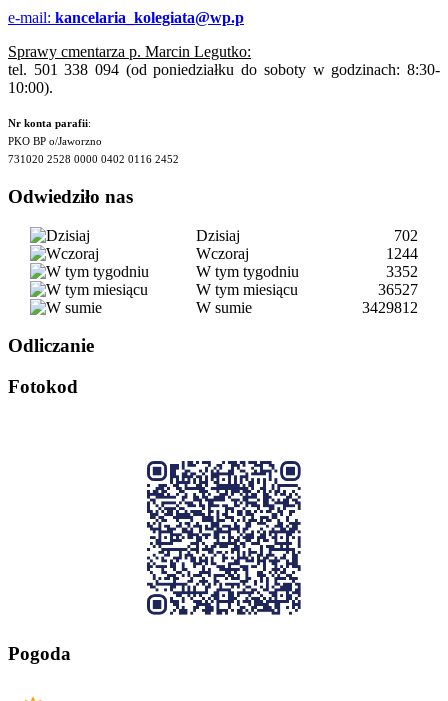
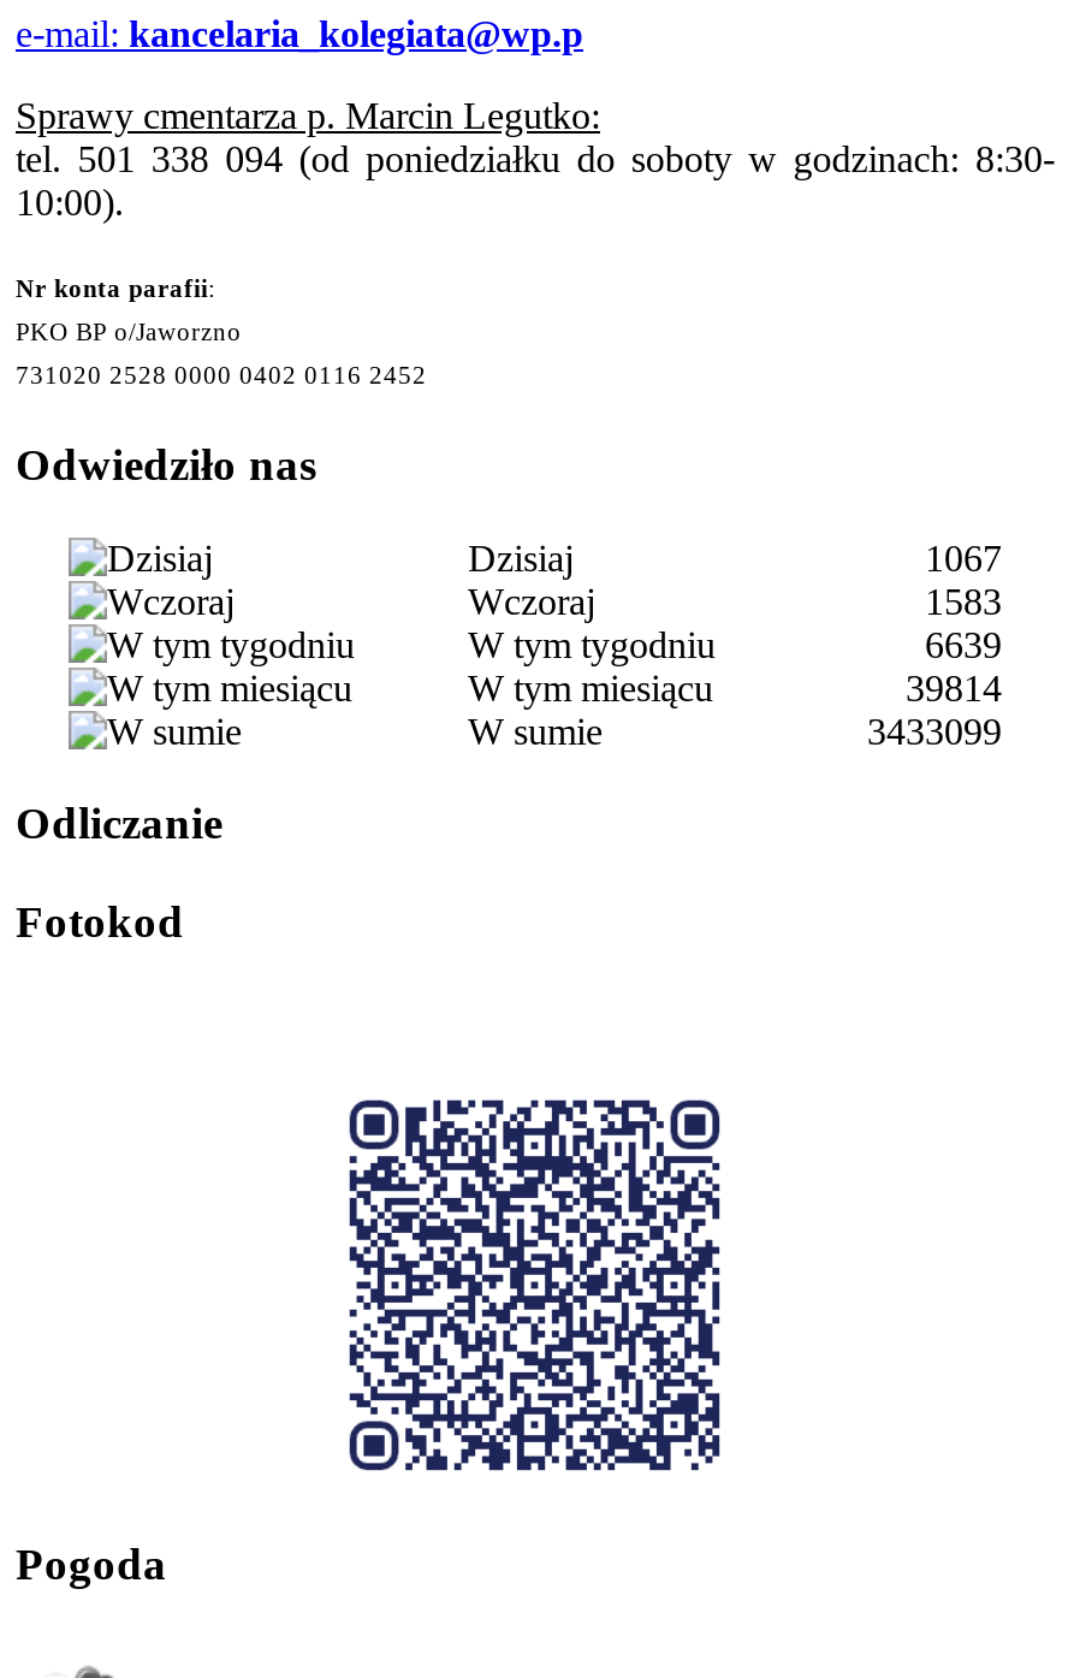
- 702
+ 1067

- 1244
+ 1583

- 3352
+ 6639

- 36527
+ 39814

- 3429812
+ 3433099
